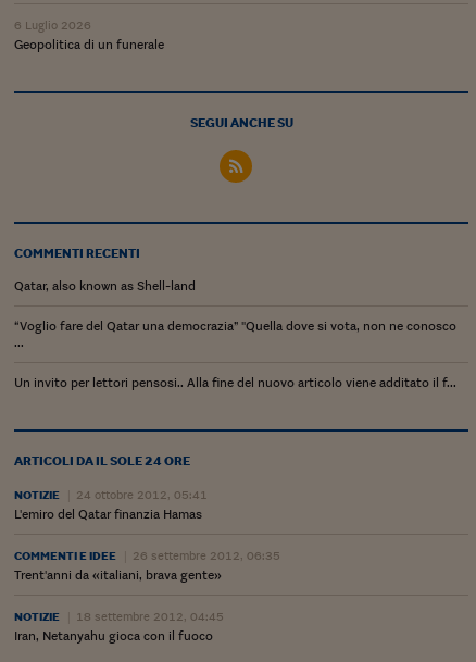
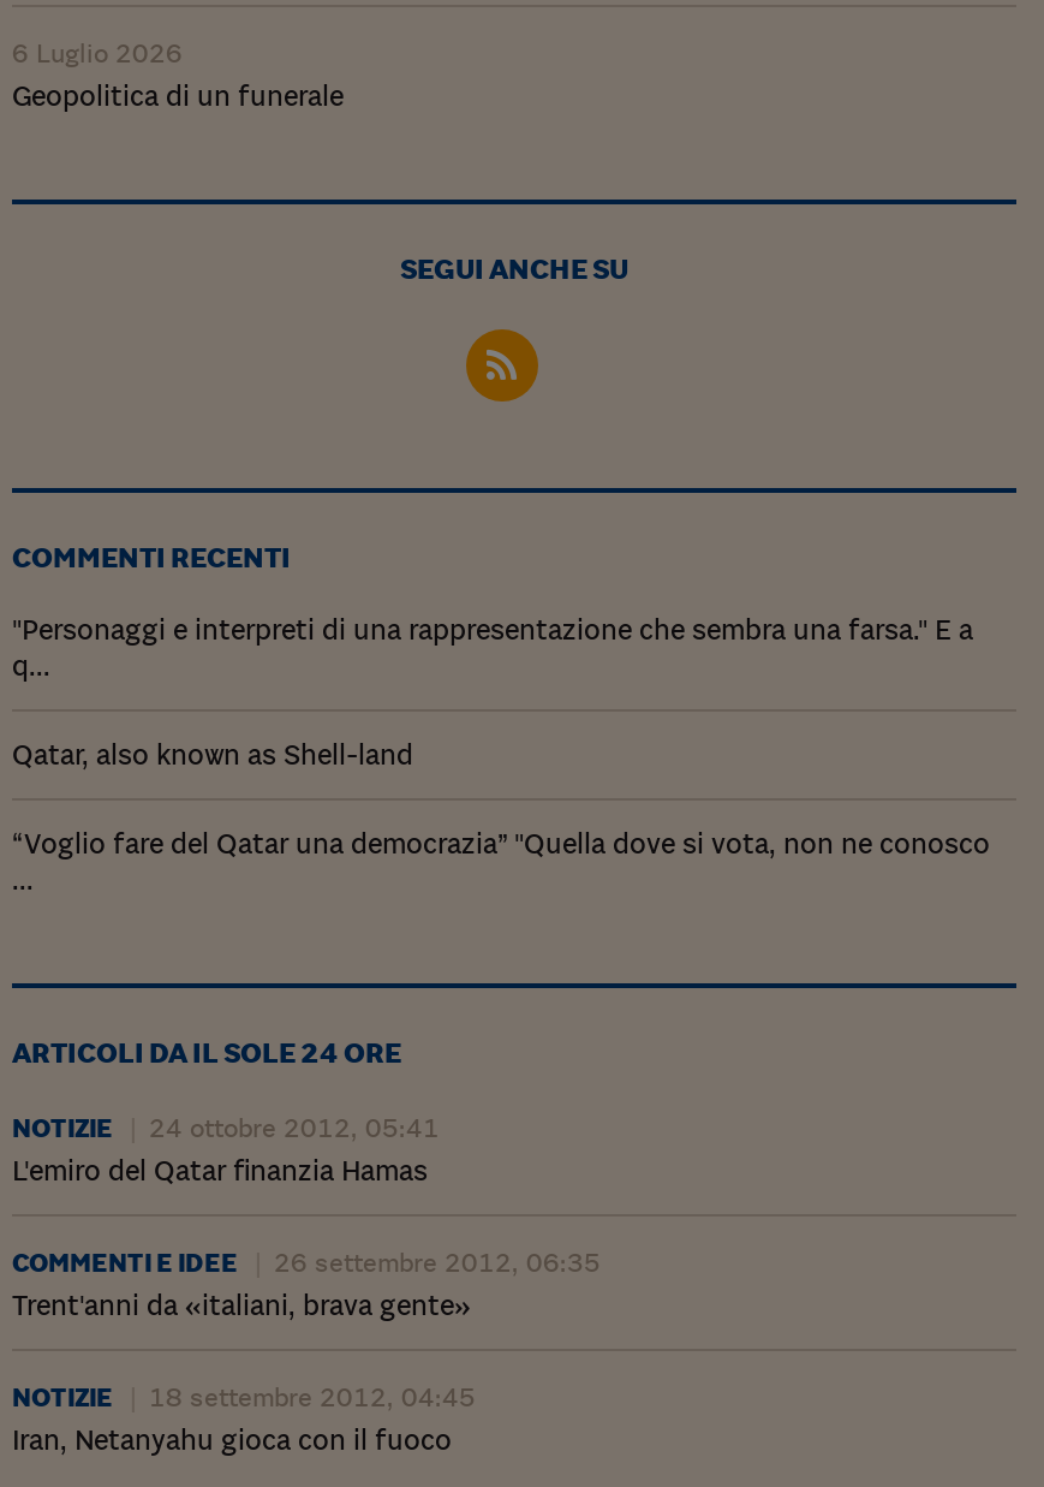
+ "Personaggi e interpreti di una rappresentazione che sembra una farsa." E a
+ q...

moved down: Qatar, also known as Shell-land | “Voglio fare del Qatar una democrazia” "Quella dove si vota, non ne conosco

- Un invito per lettori pensosi.. Alla fine del nuovo articolo viene additato il f...
